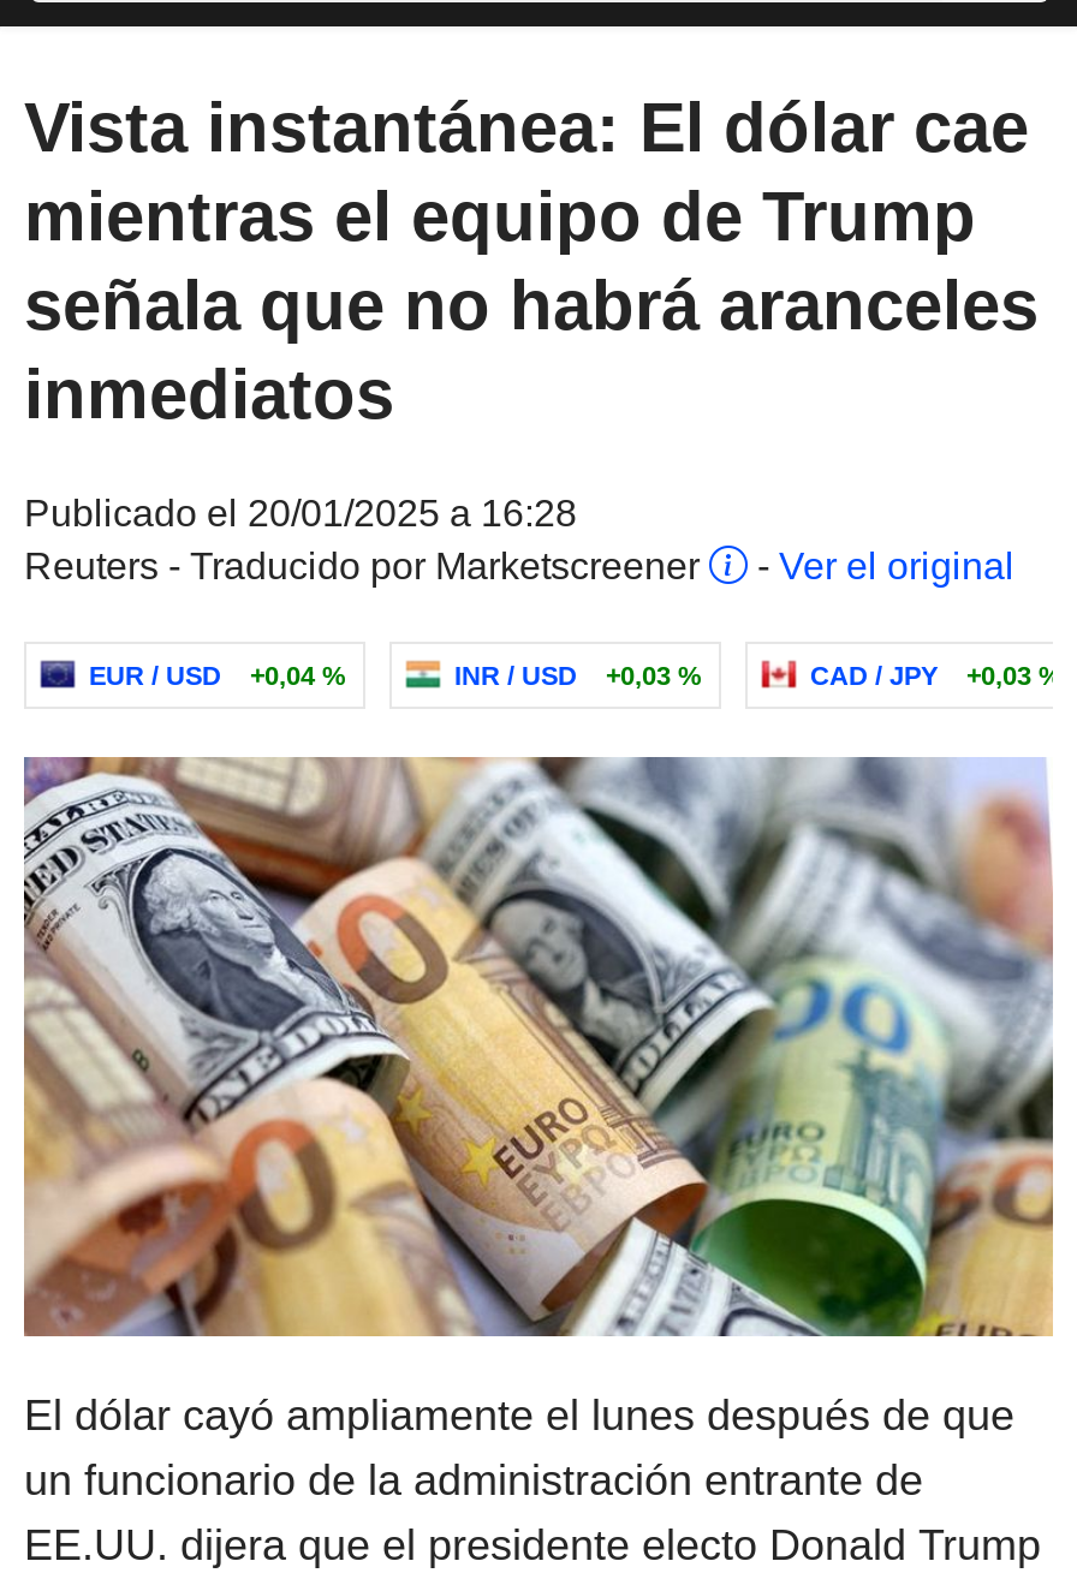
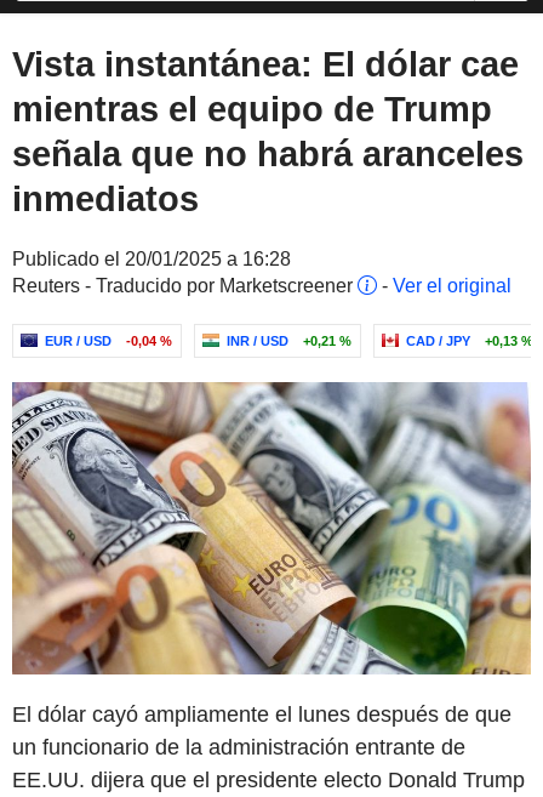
- EUR / USD +0,04 %
+ EUR / USD -0,04 %

- INR / USD +0,03 %
+ INR / USD +0,21 %

- CAD / JPY +0,03 %
+ CAD / JPY +0,13 %
